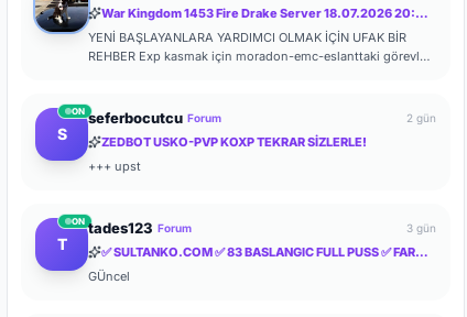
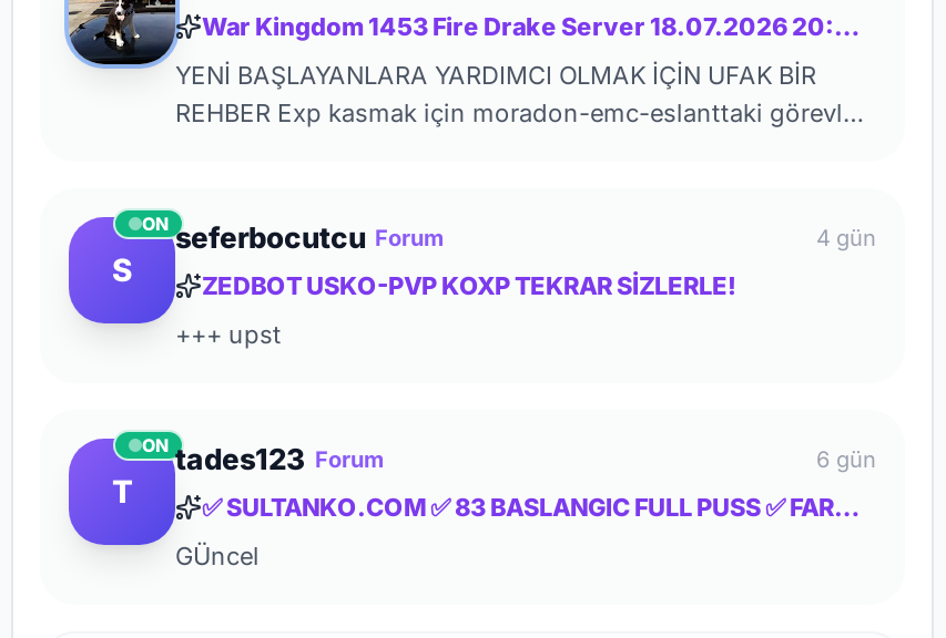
- 2 gün
+ 4 gün

- 3 gün
+ 6 gün
